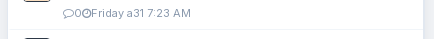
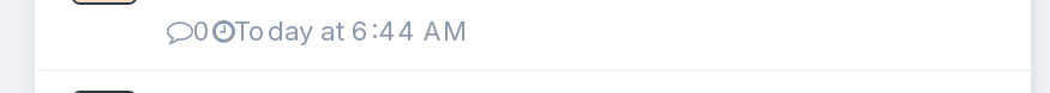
- 0 Friday a31 7:23 AM
+ 0 Today at 6:44 AM
